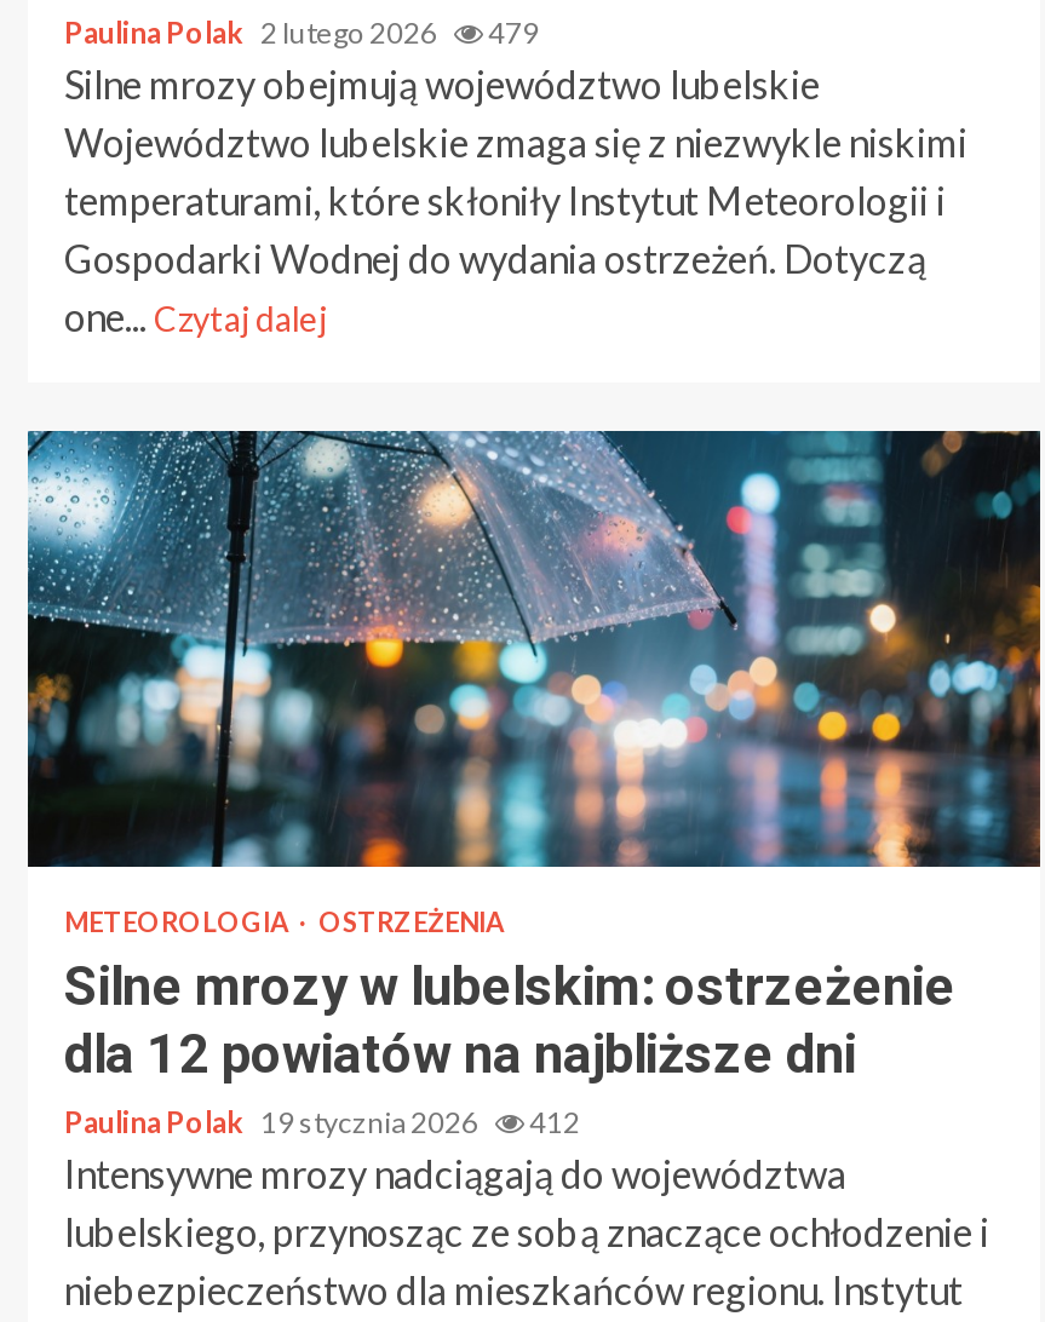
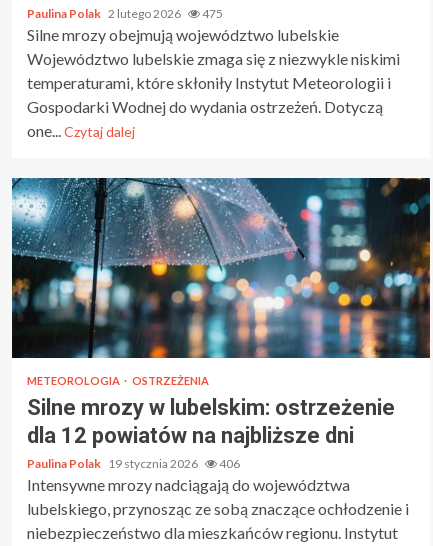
- Paulina Polak 2 lutego 2026 479
+ Paulina Polak 2 lutego 2026 475

- Paulina Polak 19 stycznia 2026 412
+ Paulina Polak 19 stycznia 2026 406
